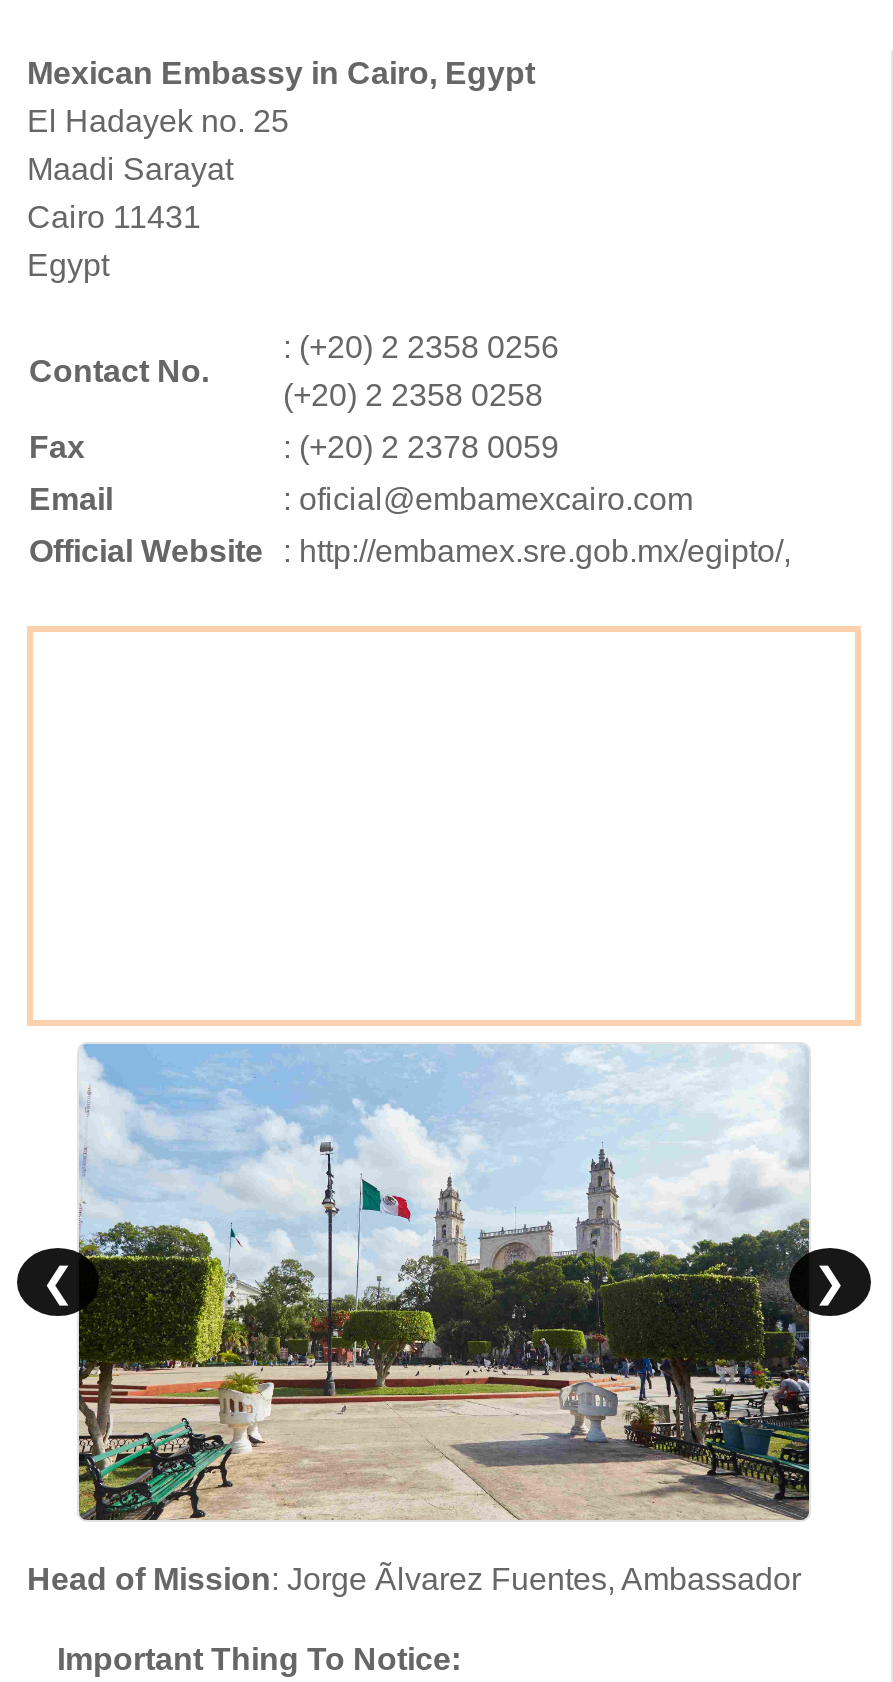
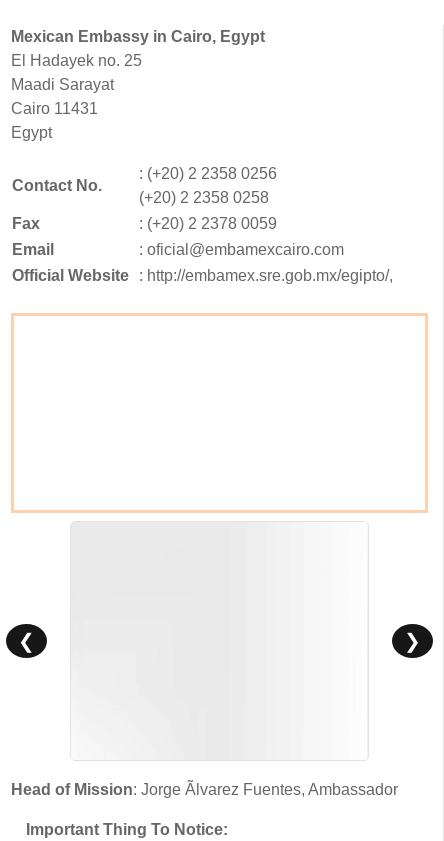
- [image]
